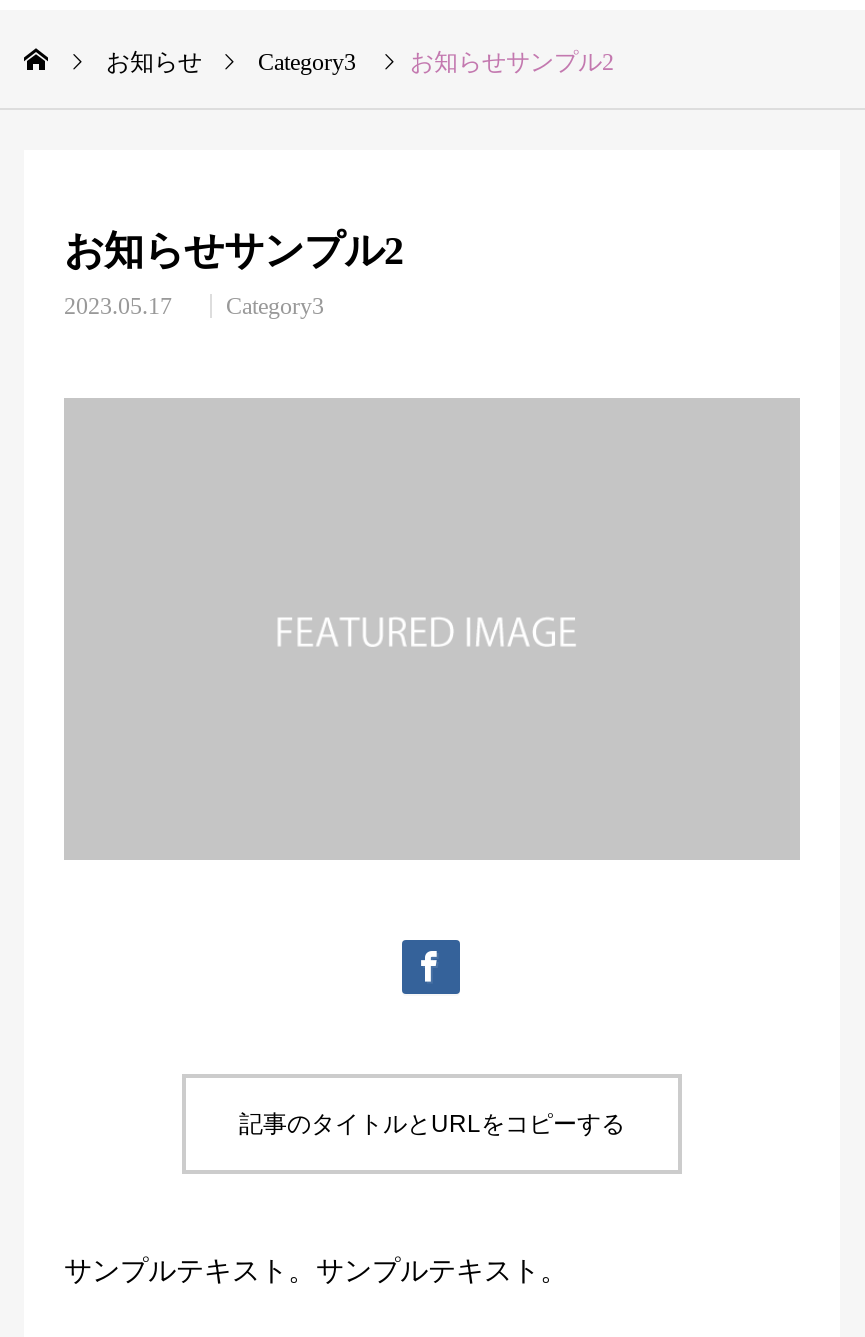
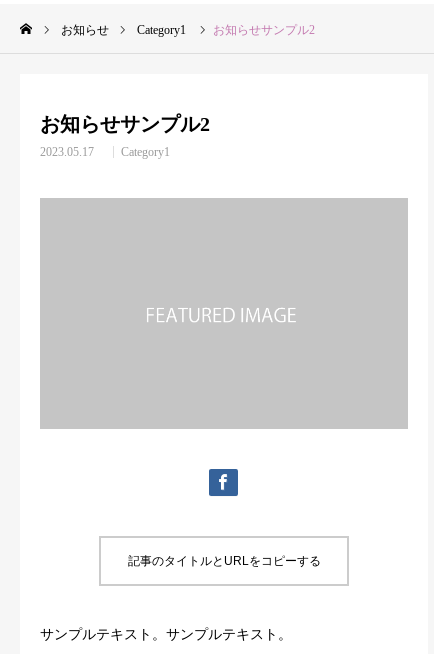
- お知らせ Category3 お知らせサンプル2
+ お知らせ Category1 お知らせサンプル2

- 2023.05.17 Category3
+ 2023.05.17 Category1
